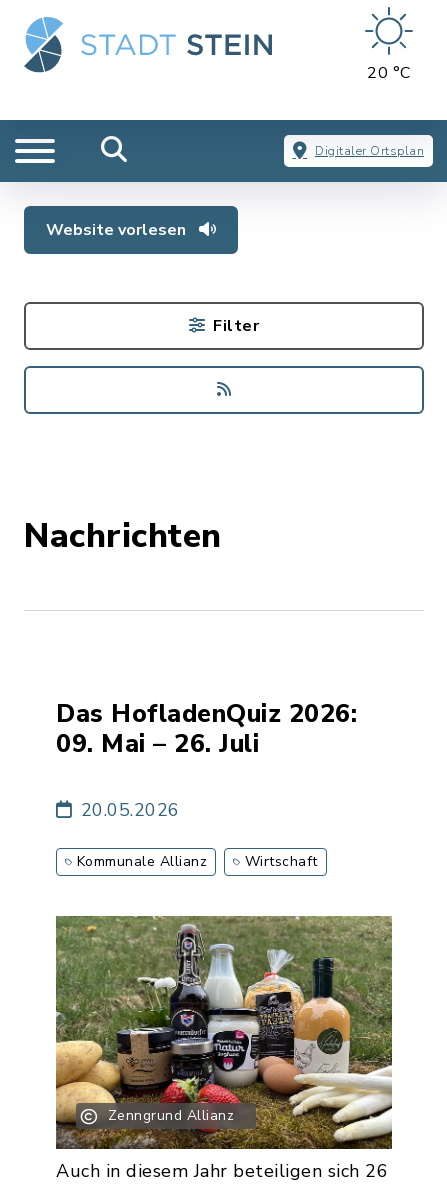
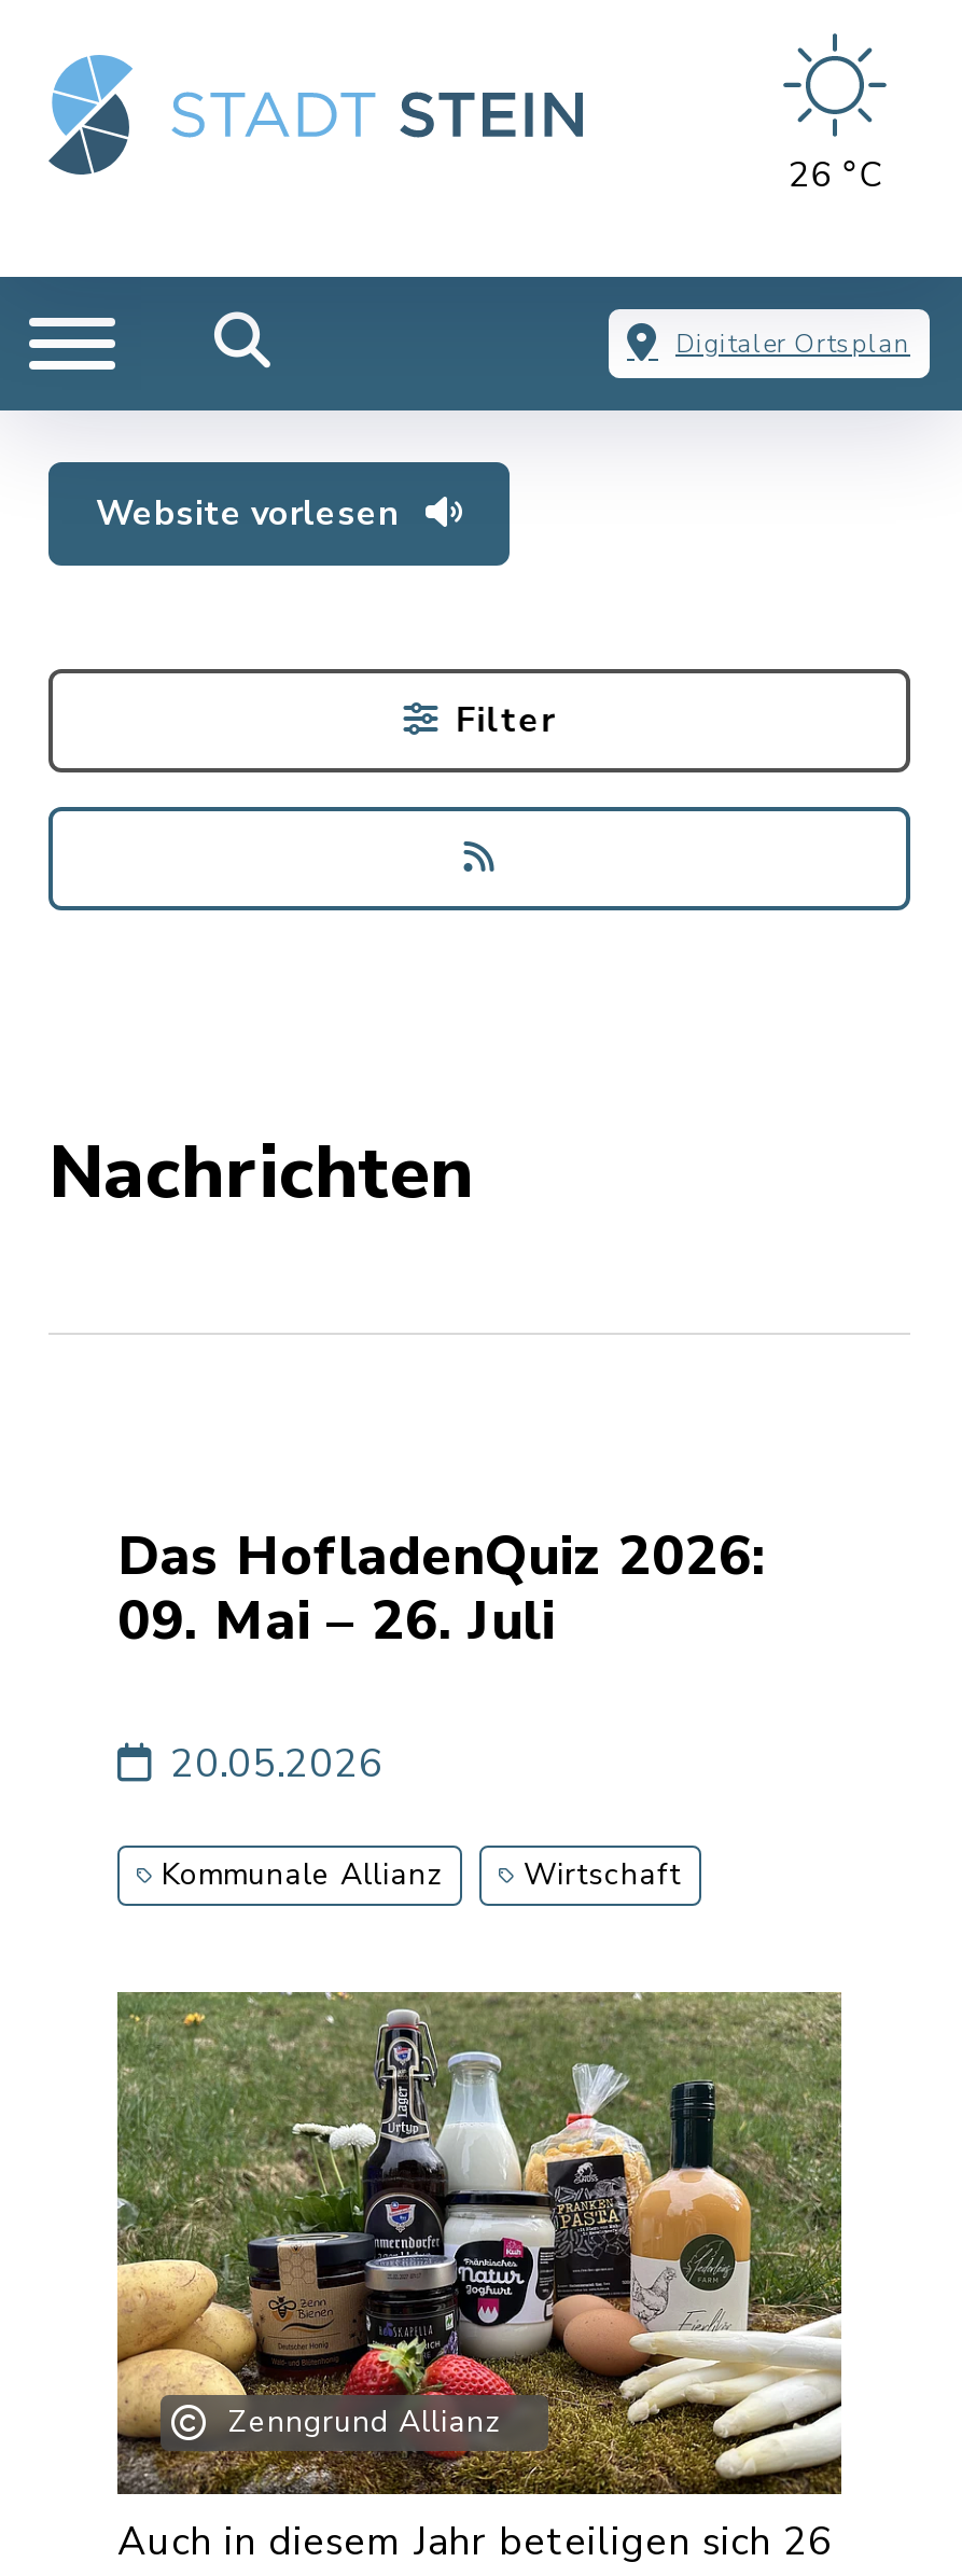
- 20 °C
+ 26 °C
